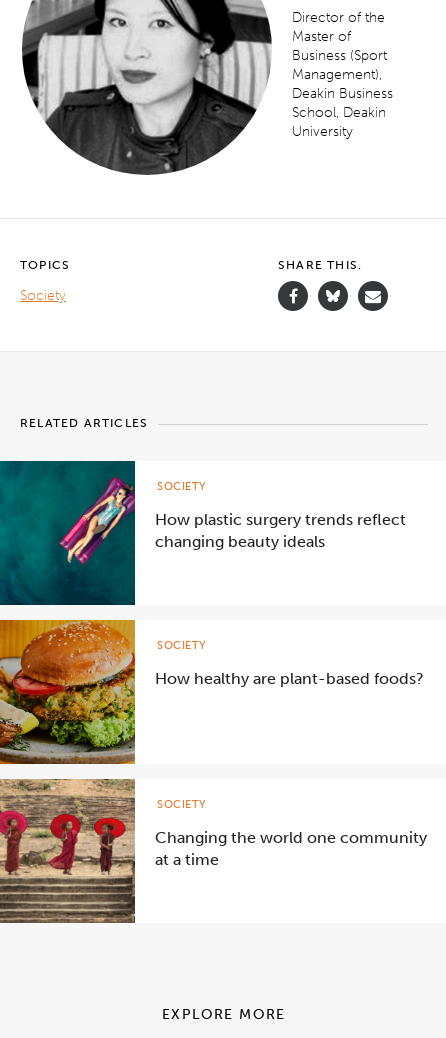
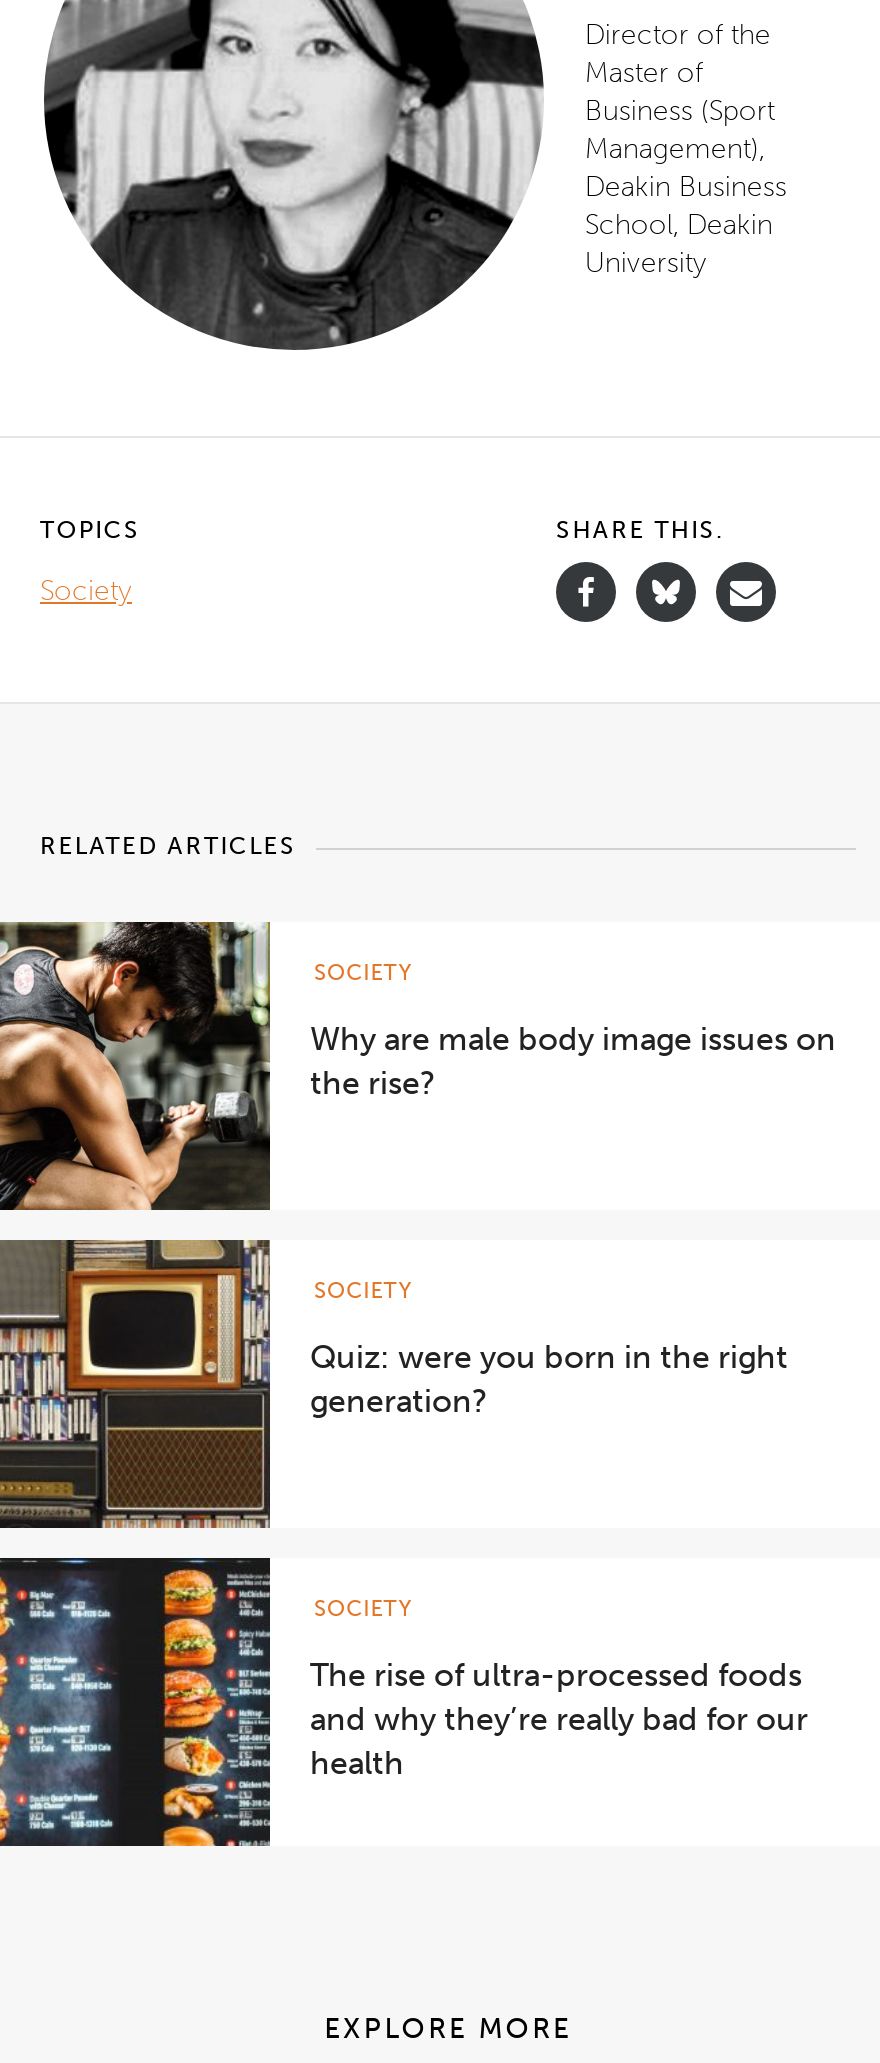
- [image]
- How plastic surgery trends reflect
- changing beauty ideals
+ [image]
+ Why are male body image issues on
+ the rise?

- [image]
- How healthy are plant-based foods?
+ [image]
+ Quiz: were you born in the right
+ generation?

- [image]
- Changing the world one community
- at a time
+ [image]
+ The rise of ultra-processed foods
+ and why they’re really bad for our
+ health
